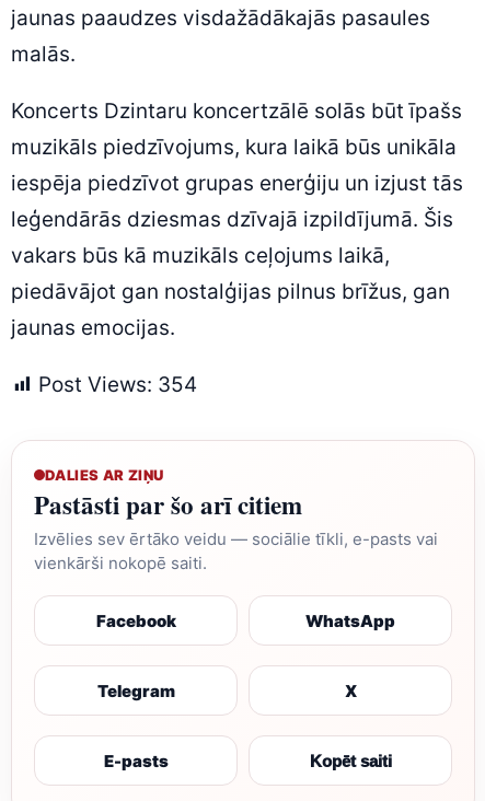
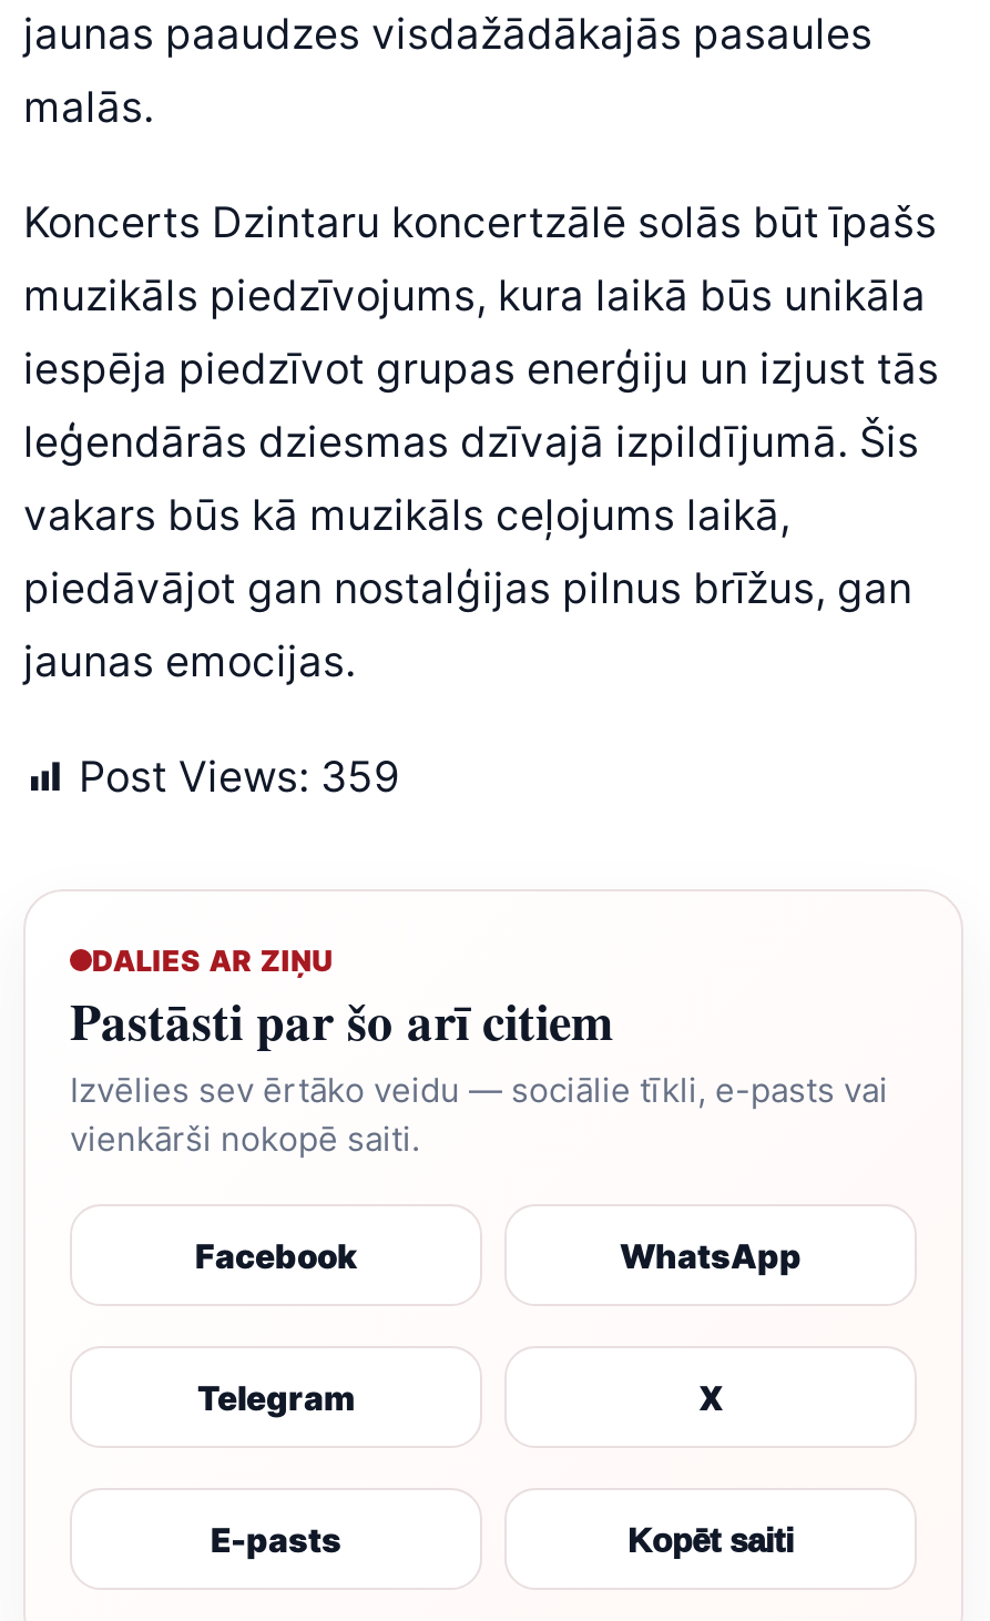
- Post Views: 354
+ Post Views: 359
